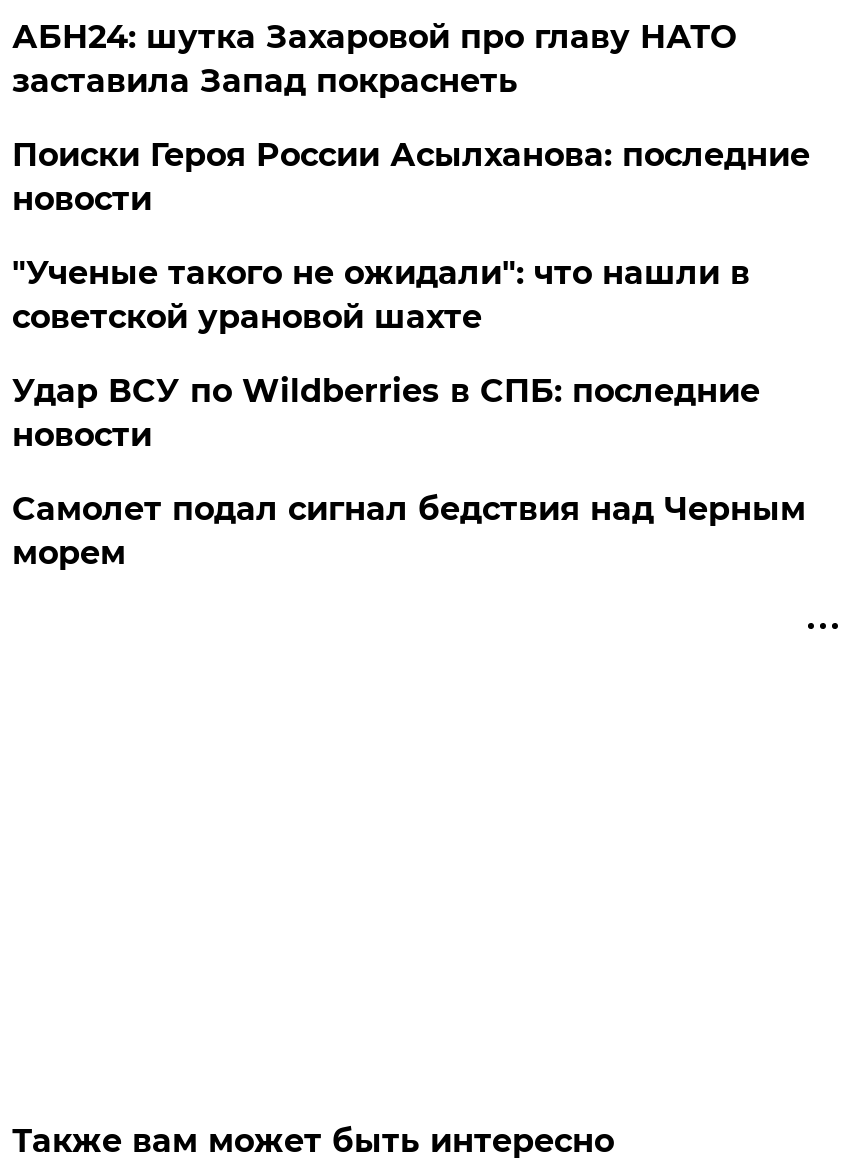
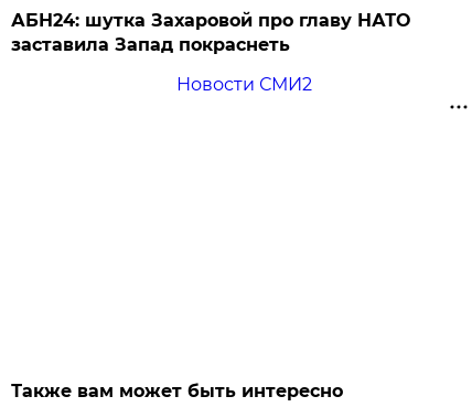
- Поиски Героя России Асылханова: последние
- новости
- "Ученые такого не ожидали": что нашли в
- советской урановой шахте
- Удар ВСУ по Wildberries в СПБ: последние
- новости
- Самолет подал сигнал бедствия над Черным
- морем
+ Новости СМИ2
